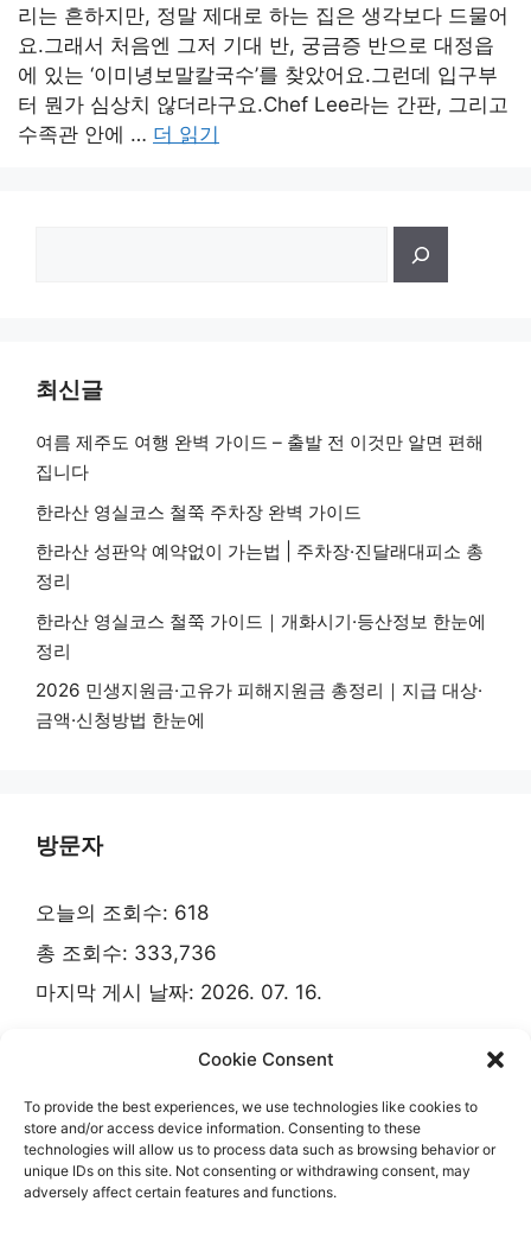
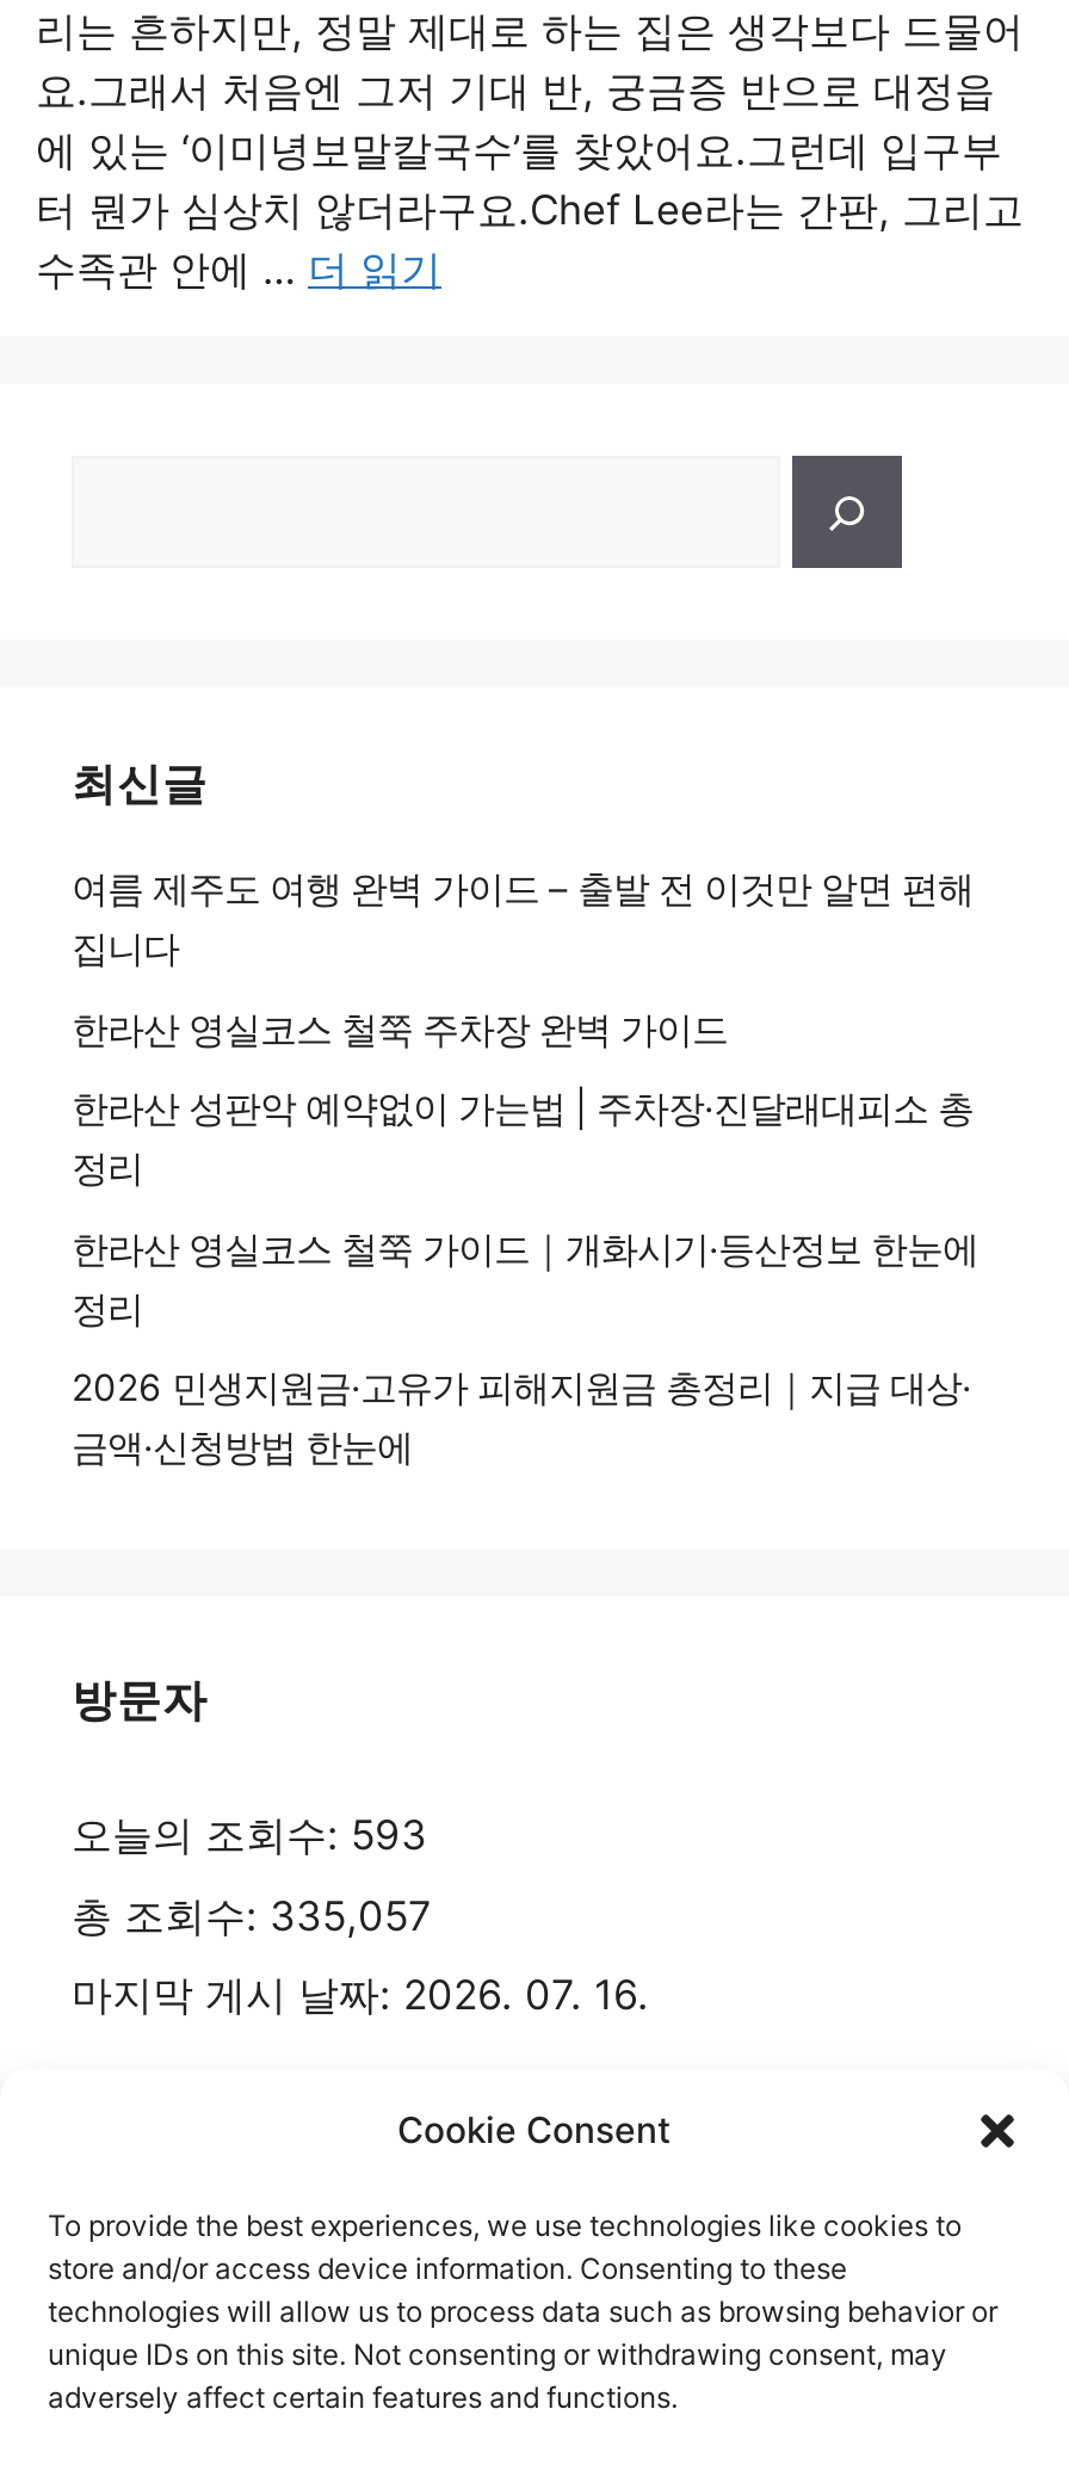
- 오늘의 조회수: 618
+ 오늘의 조회수: 593

- 총 조회수: 333,736
+ 총 조회수: 335,057
